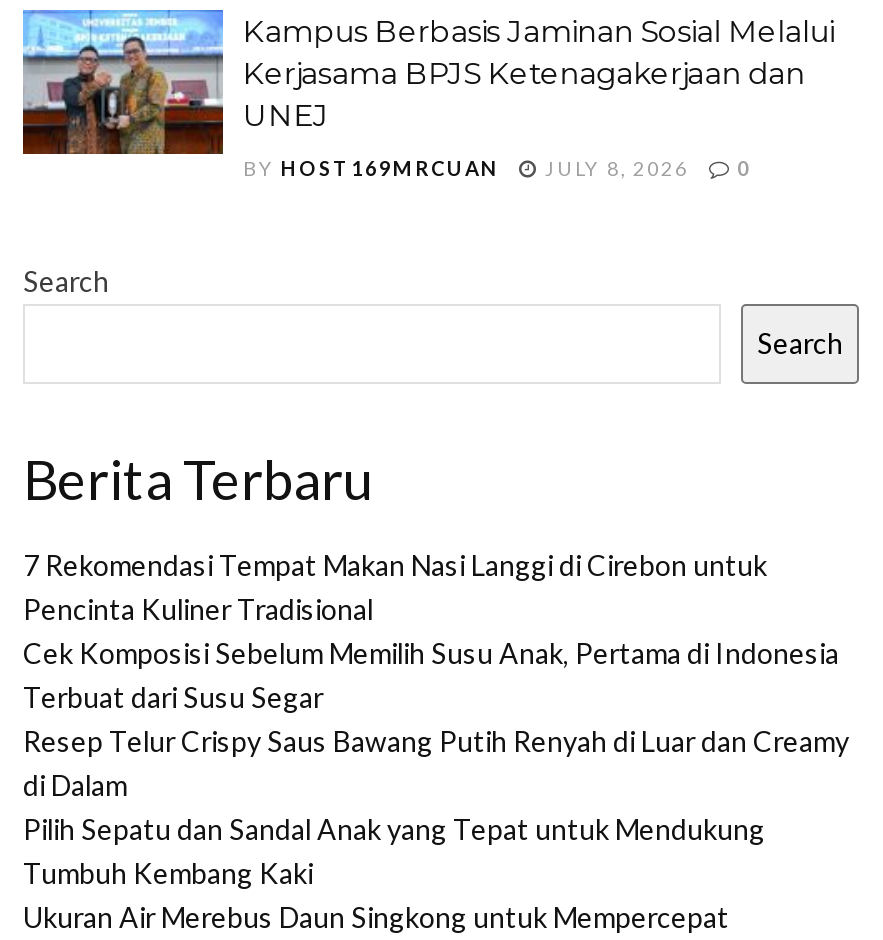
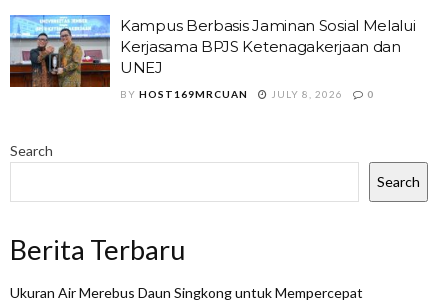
- 7 Rekomendasi Tempat Makan Nasi Langgi di Cirebon untuk
- Pencinta Kuliner Tradisional
- Cek Komposisi Sebelum Memilih Susu Anak, Pertama di Indonesia
- Terbuat dari Susu Segar
- Resep Telur Crispy Saus Bawang Putih Renyah di Luar dan Creamy
- di Dalam
- Pilih Sepatu dan Sandal Anak yang Tepat untuk Mendukung
- Tumbuh Kembang Kaki
